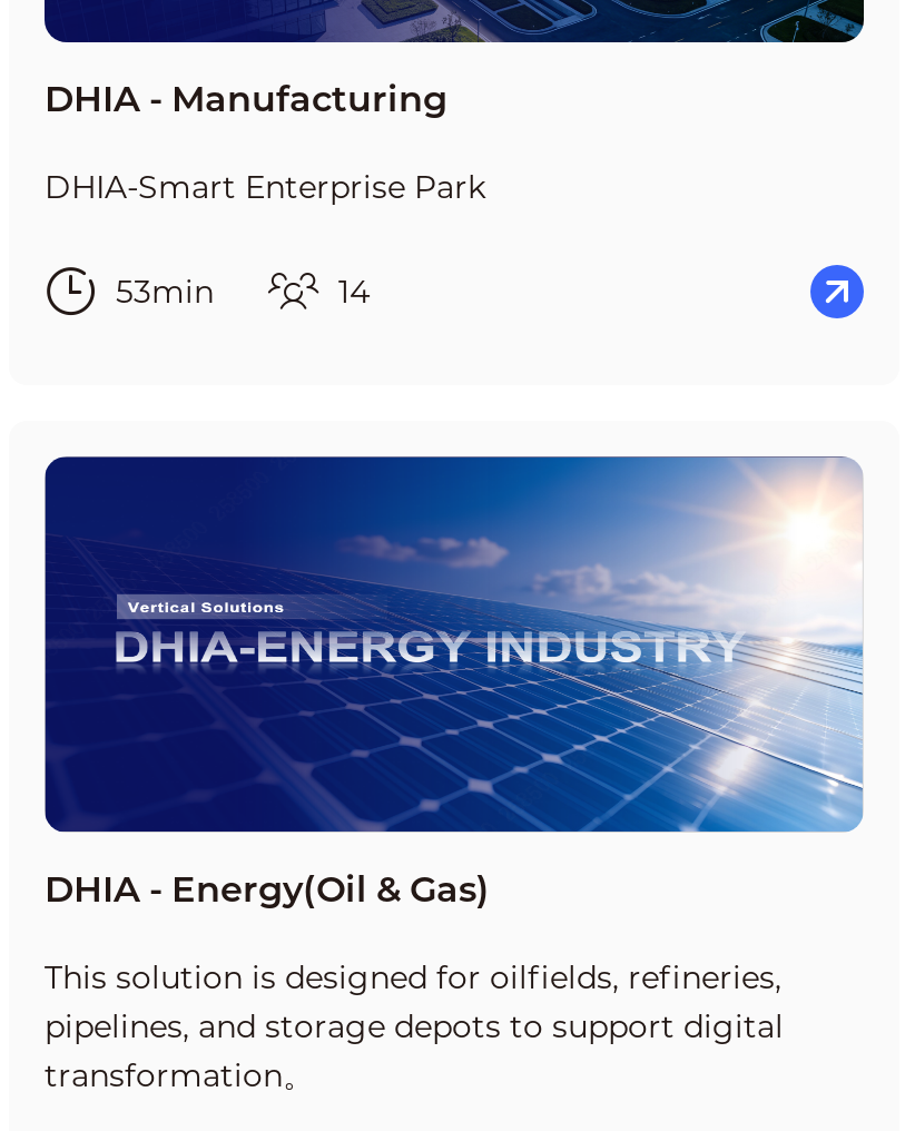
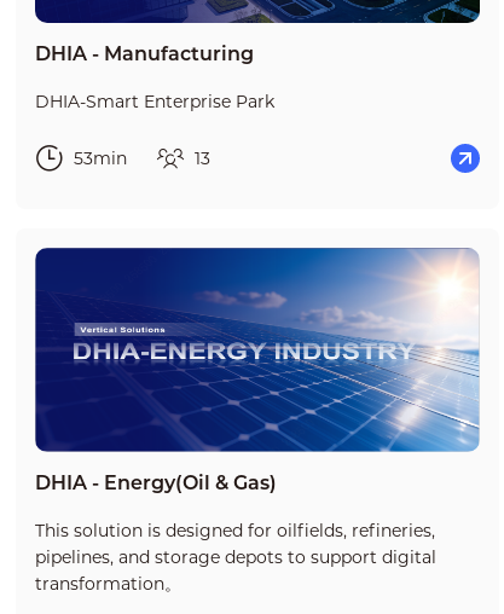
- 14
+ 13
